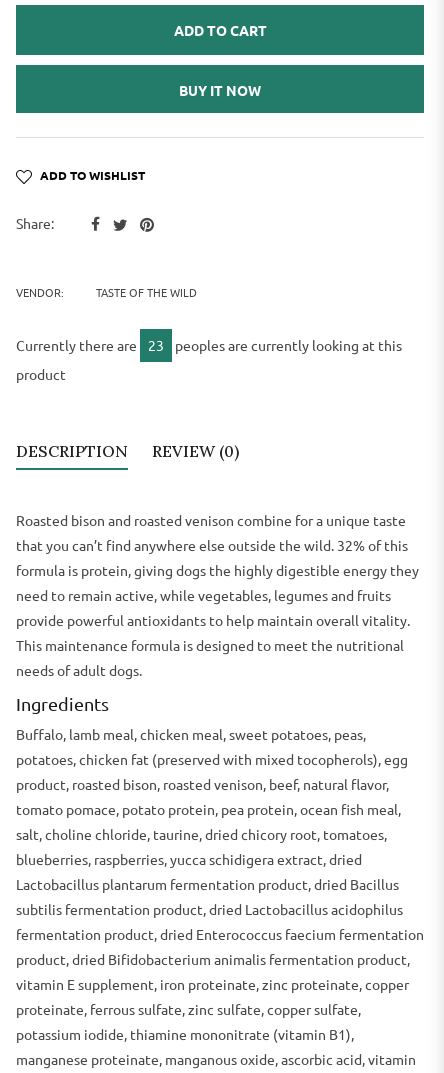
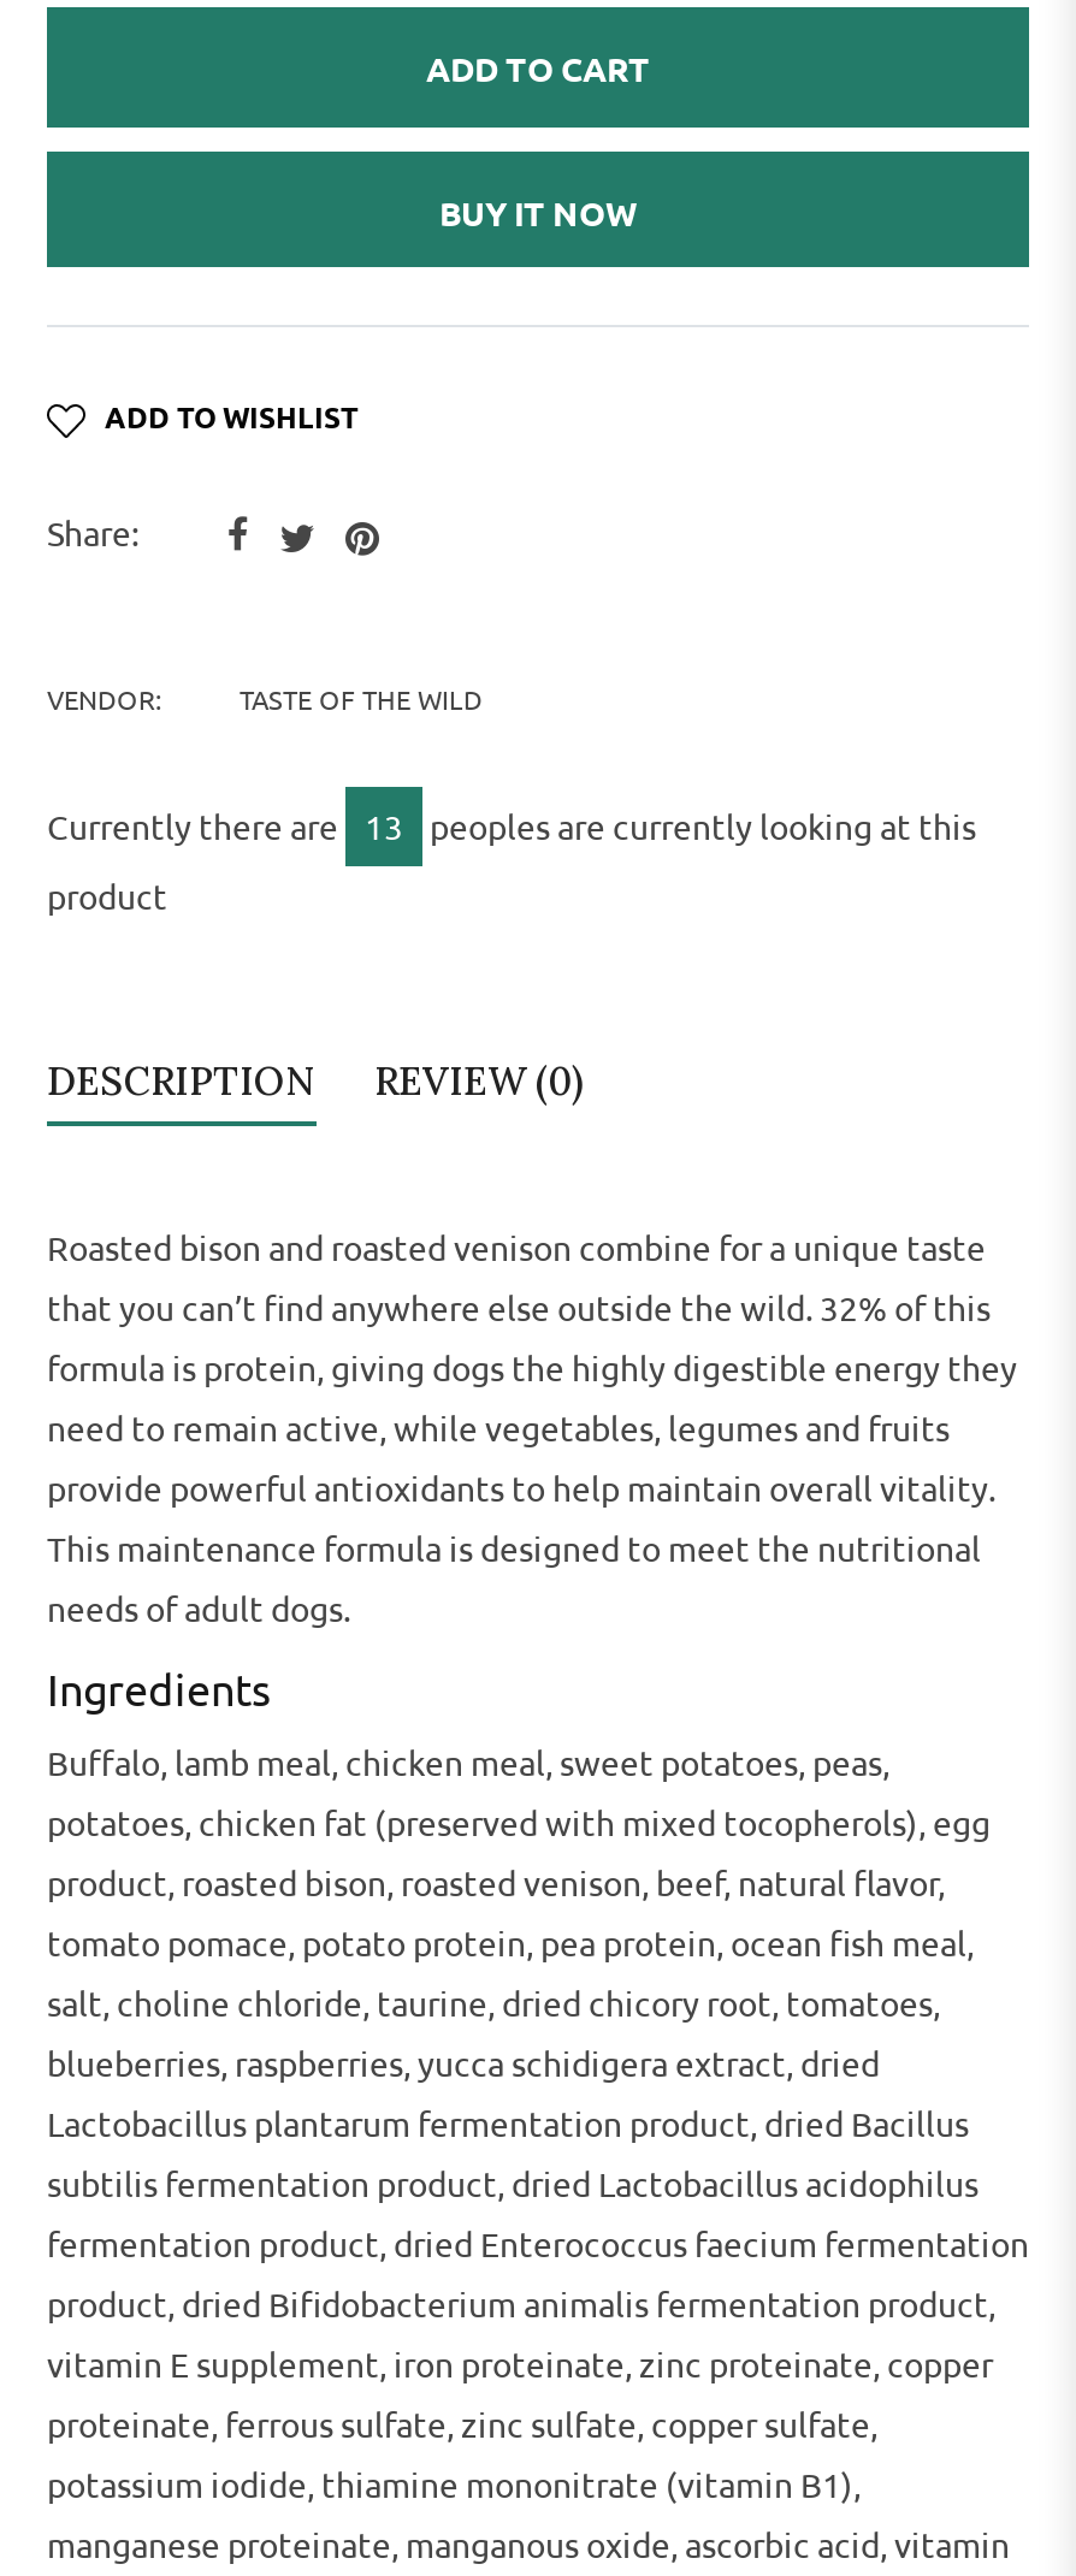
- Currently there are 23 peoples are currently looking at this
+ Currently there are 13 peoples are currently looking at this
